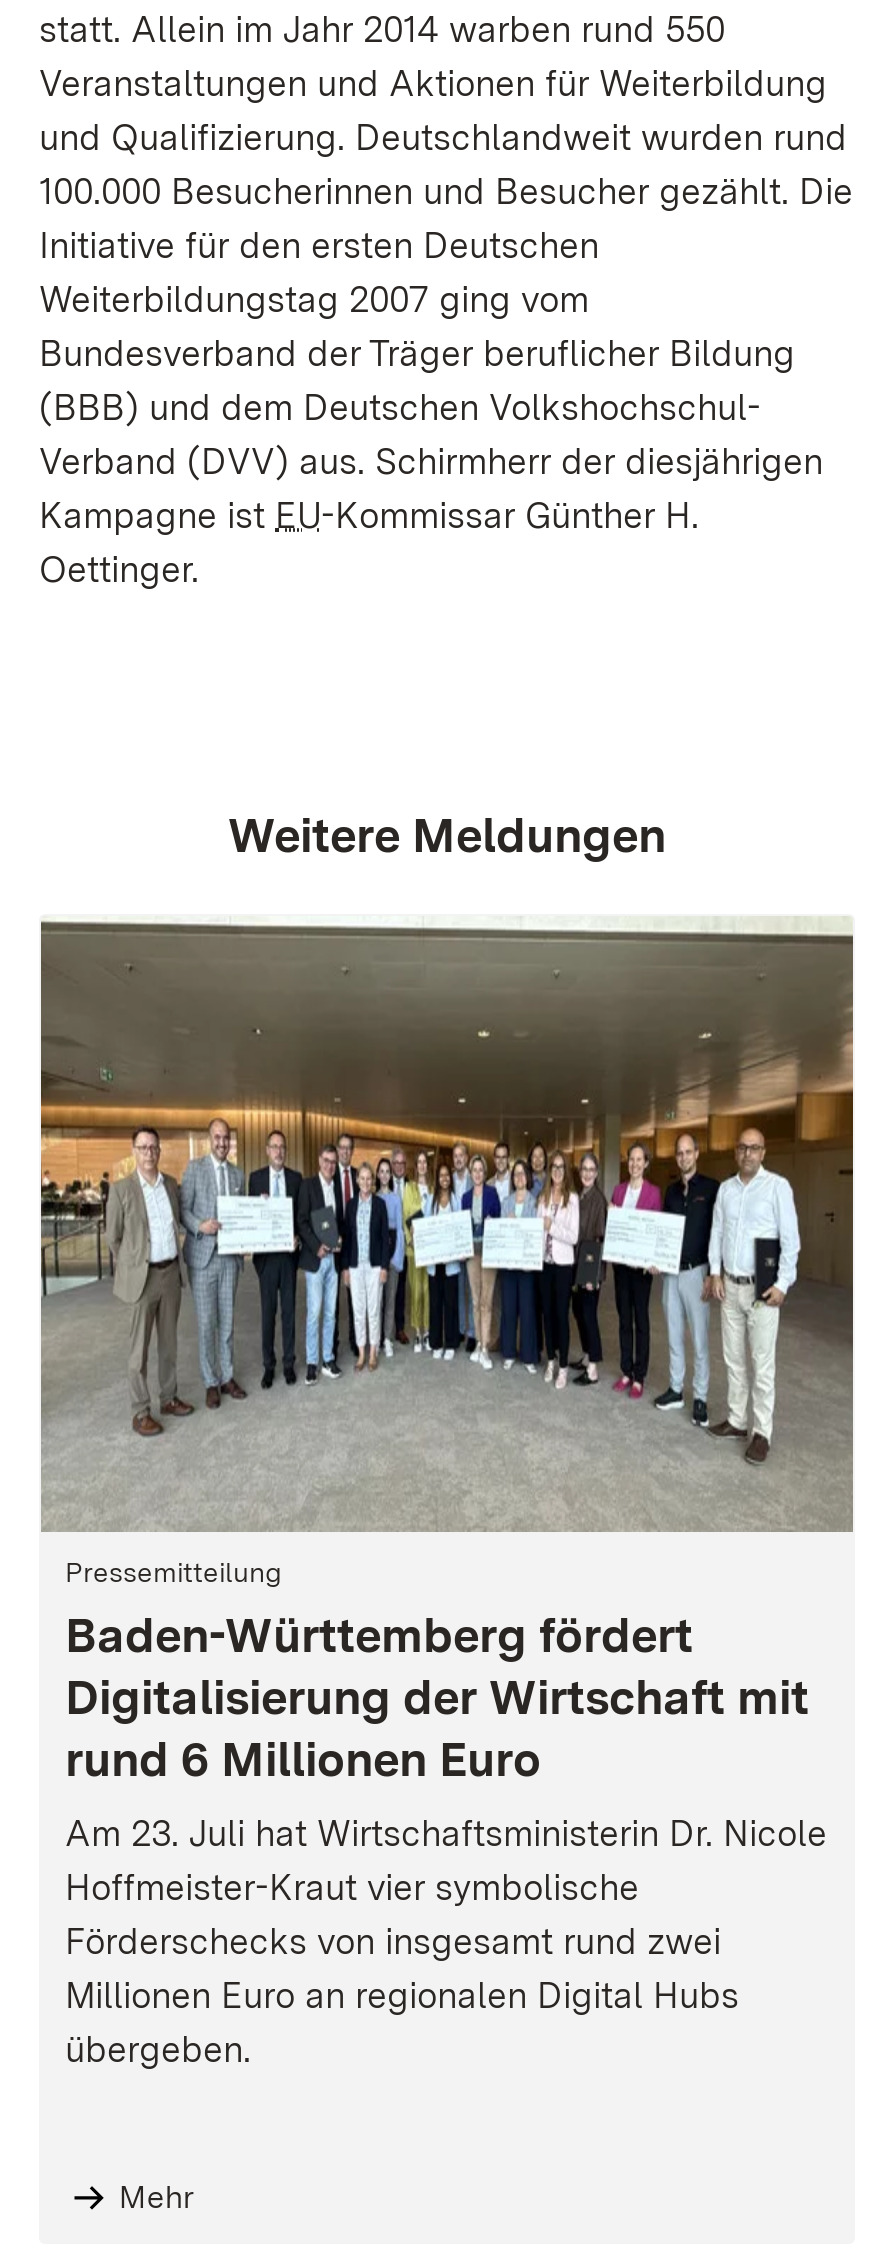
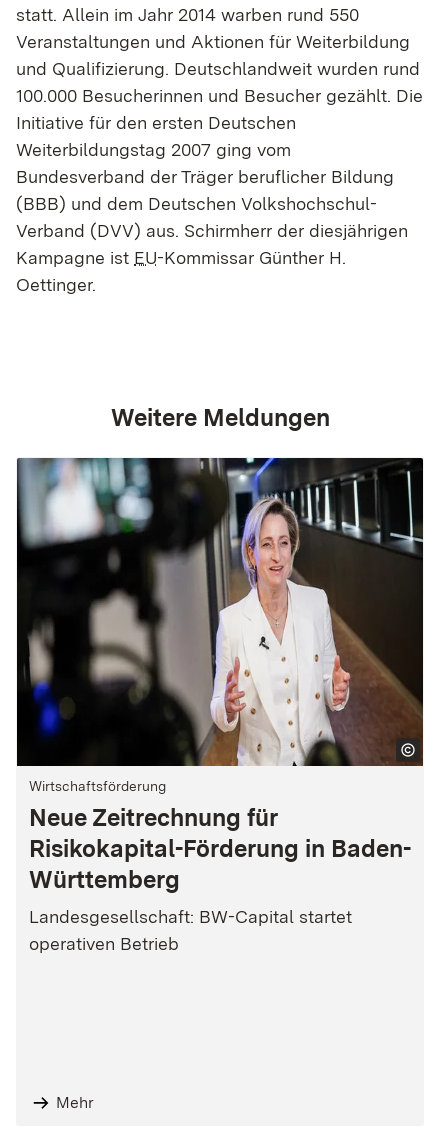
- [image]
- Pressemitteilung
- Baden-Württemberg fördert
- Digitalisierung der Wirtschaft mit
- rund 6 Millionen Euro
- Am 23. Juli hat Wirtschaftsministerin Dr. Nicole
- Hoffmeister-Kraut vier symbolische
- Förderschecks von insgesamt rund zwei
- Millionen Euro an regionalen Digital Hubs
- übergeben.
+ [image]
+ Wirtschaftsförderung
+ Neue Zeitrechnung für
+ Risikokapital-Förderung in Baden-
+ Württemberg
+ Landesgesellschaft: BW-Capital startet
+ operativen Betrieb
